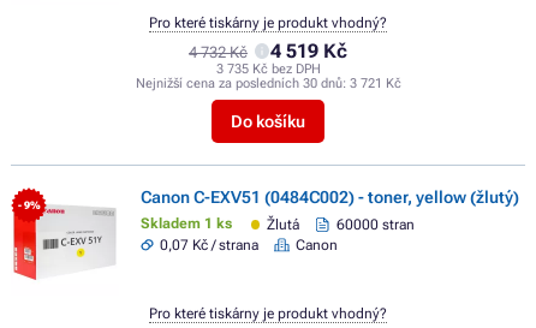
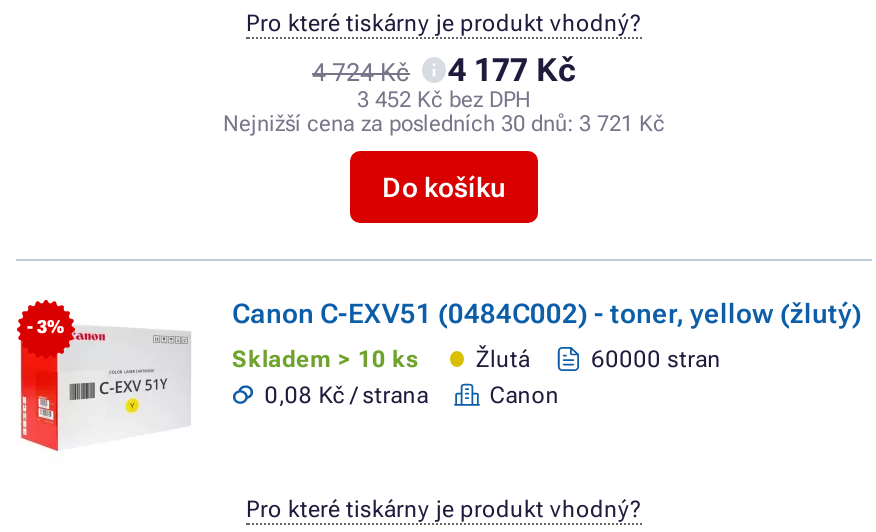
- 4 732 Kč
+ 4 724 Kč

- 4 519 Kč
+ 4 177 Kč

- 3 735 Kč bez DPH
+ 3 452 Kč bez DPH

- - 9%
+ - 3%

- Skladem 1 ks
+ Skladem > 10 ks

- 0,07 Kč / strana
+ 0,08 Kč / strana
